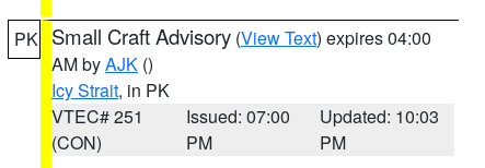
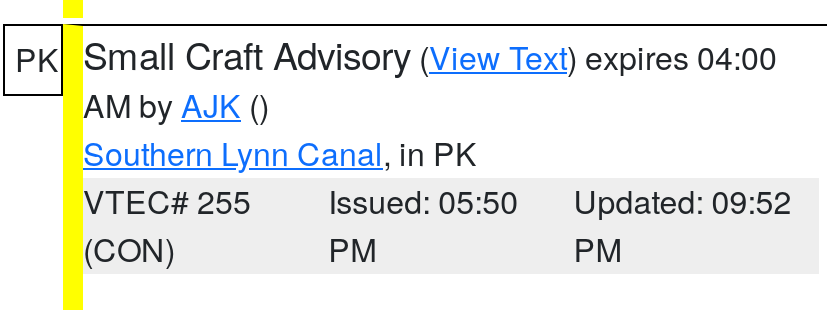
- Icy Strait, in PK
- VTEC# 251
+ Southern Lynn Canal, in PK
+ VTEC# 255

- Issued: 07:00
+ Issued: 05:50

- Updated: 10:03
+ Updated: 09:52
